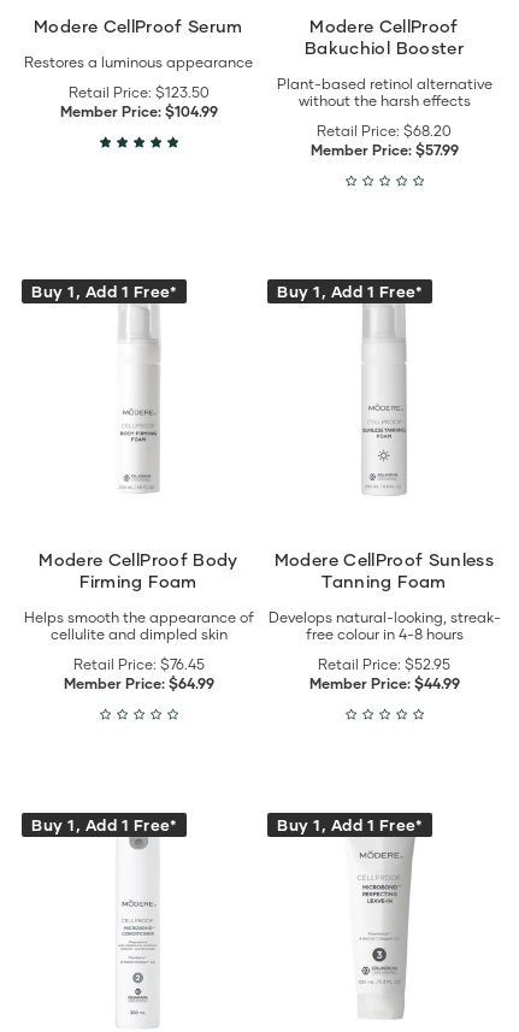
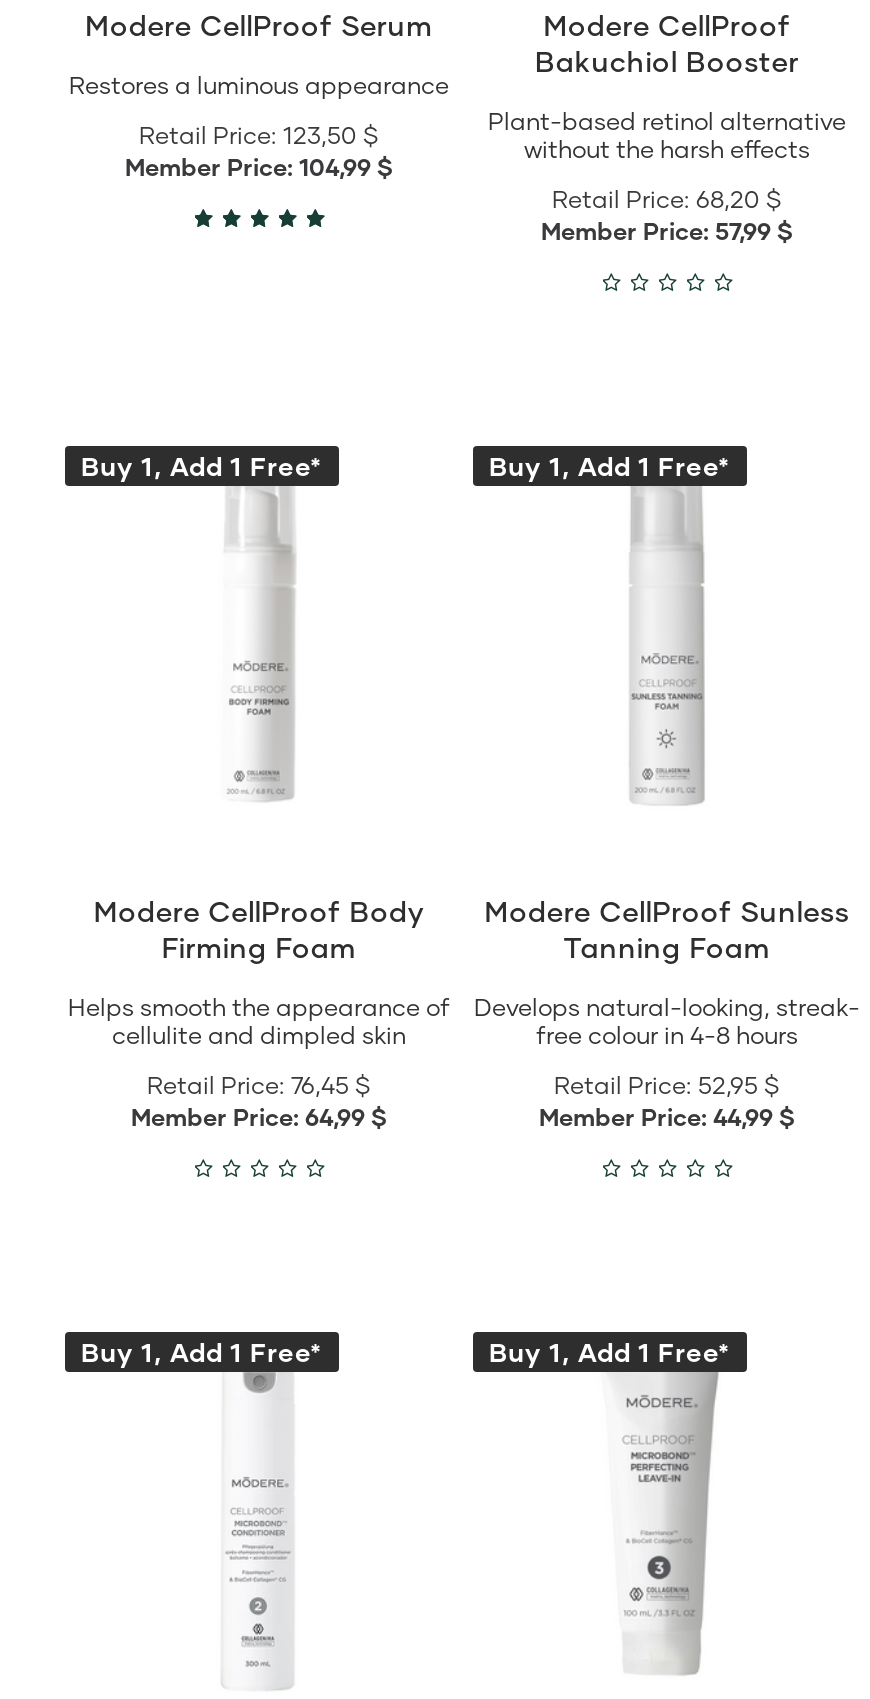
- Retail Price: $123.50
- Member Price: $104.99
+ Retail Price: 123,50 $
+ Member Price: 104,99 $

- Retail Price: $68.20
- Member Price: $57.99
+ Retail Price: 68,20 $
+ Member Price: 57,99 $

- Retail Price: $76.45
- Member Price: $64.99
+ Retail Price: 76,45 $
+ Member Price: 64,99 $

- Retail Price: $52.95
- Member Price: $44.99
+ Retail Price: 52,95 $
+ Member Price: 44,99 $
